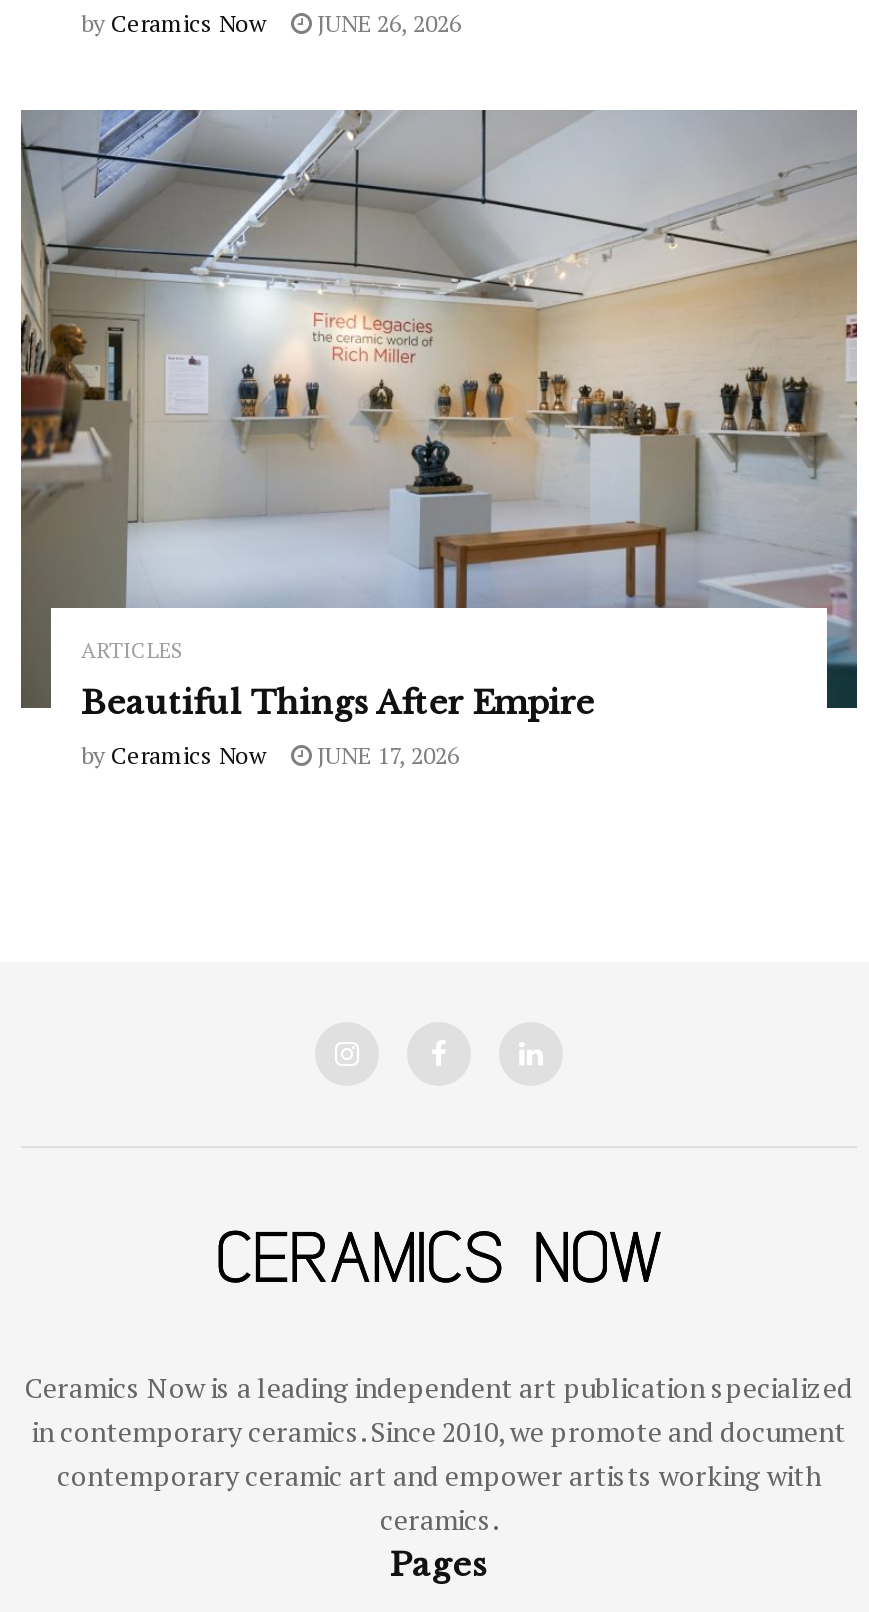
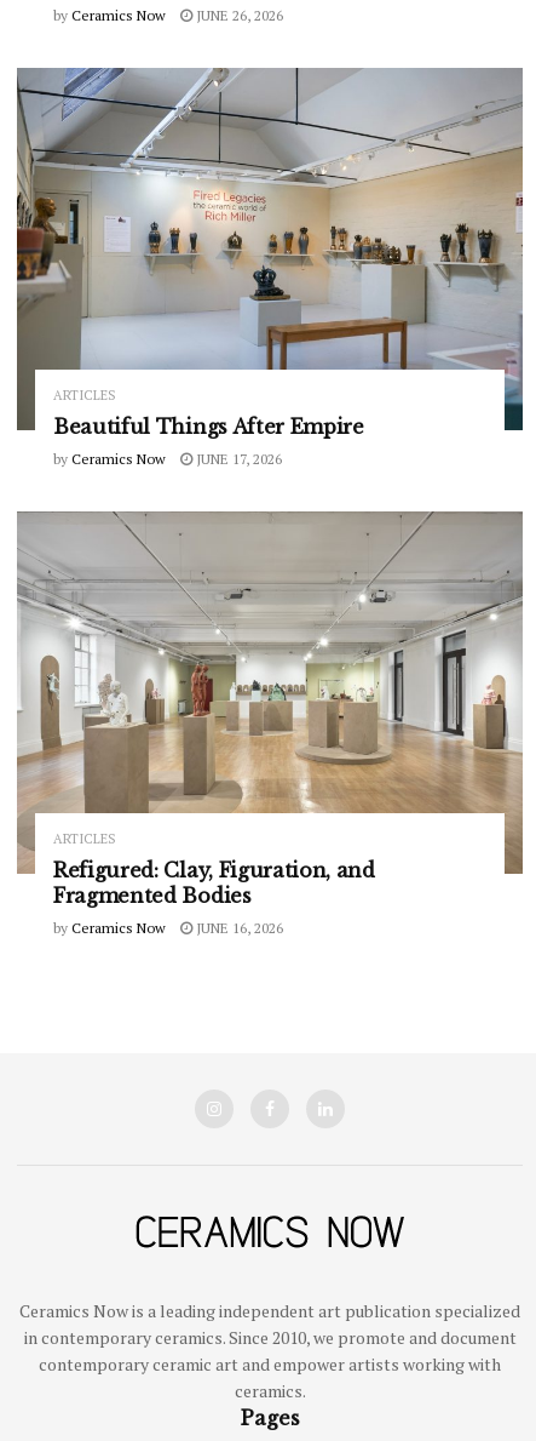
+ [image]
+ ARTICLES
+ Refigured: Clay, Figuration, and
+ Fragmented Bodies
+ by Ceramics Now
+ JUNE 16, 2026
